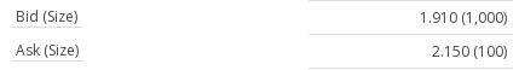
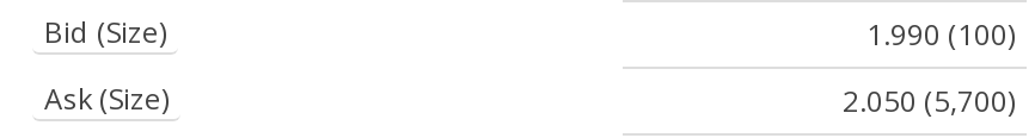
- 1.910 (1,000)
+ 1.990 (100)

- 2.150 (100)
+ 2.050 (5,700)
